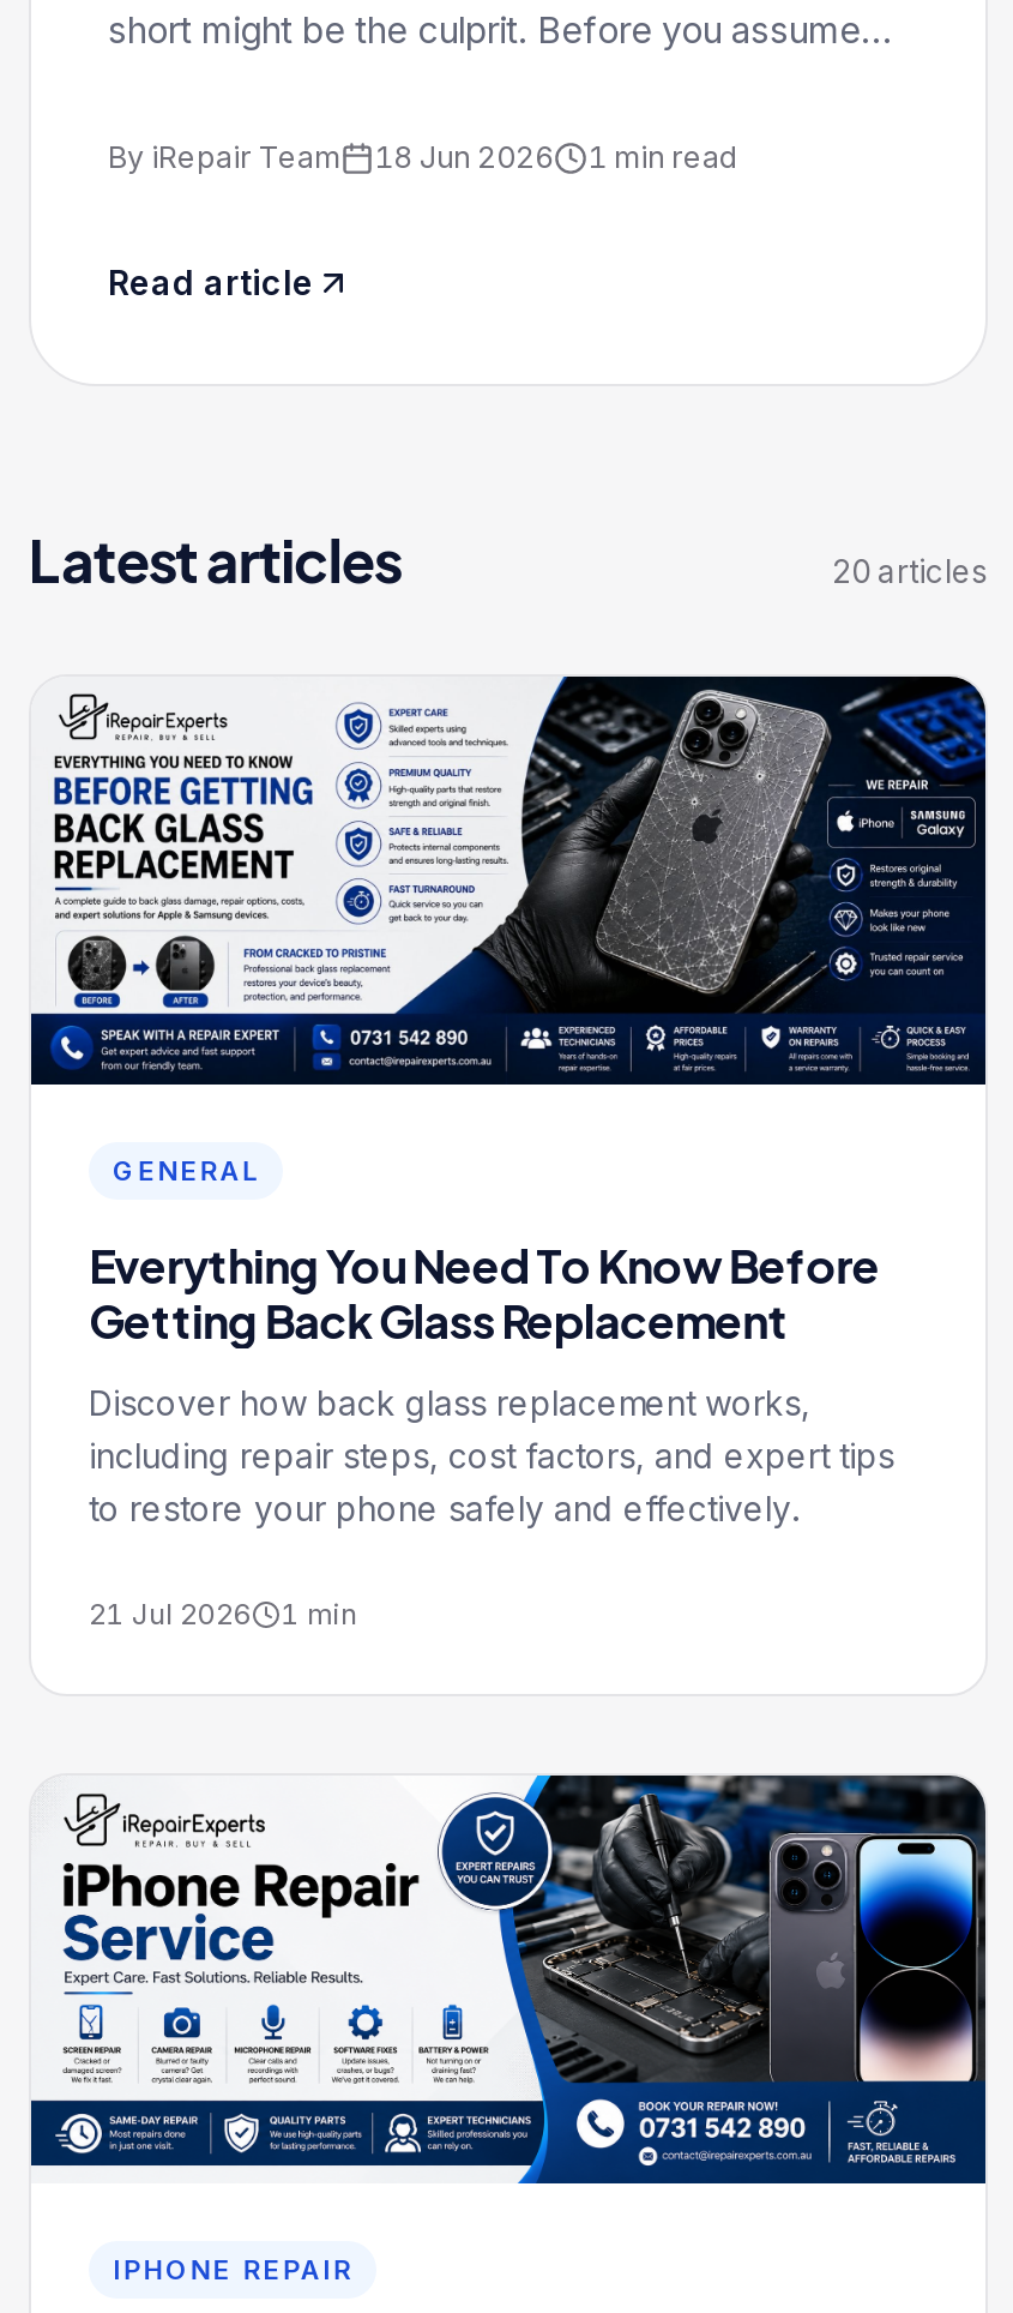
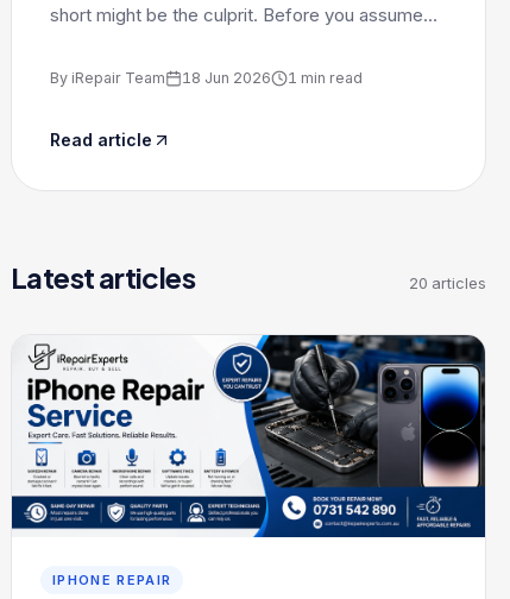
- [image]
- GENERAL
- Everything You Need To Know Before
- Getting Back Glass Replacement
- Discover how back glass replacement works,
- including repair steps, cost factors, and expert tips
- to restore your phone safely and effectively.
- 21 Jul 2026
- 1 min
